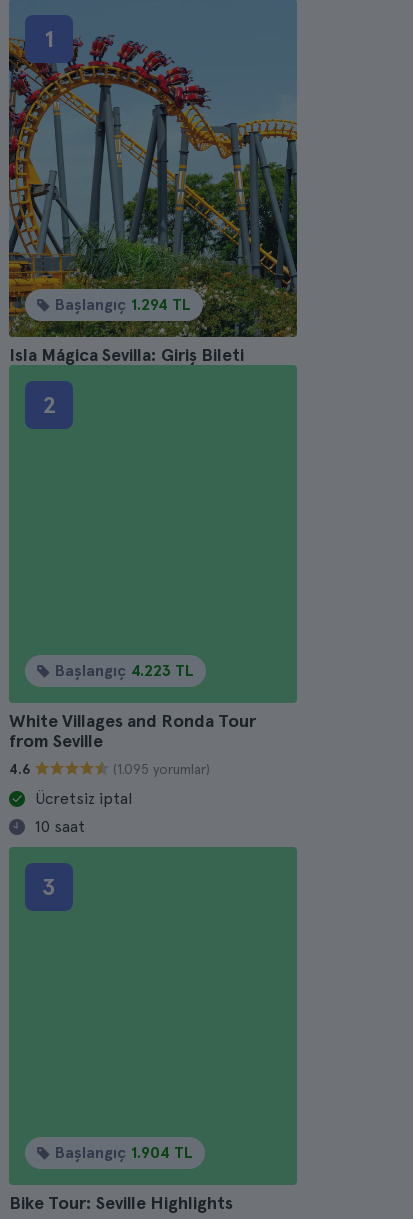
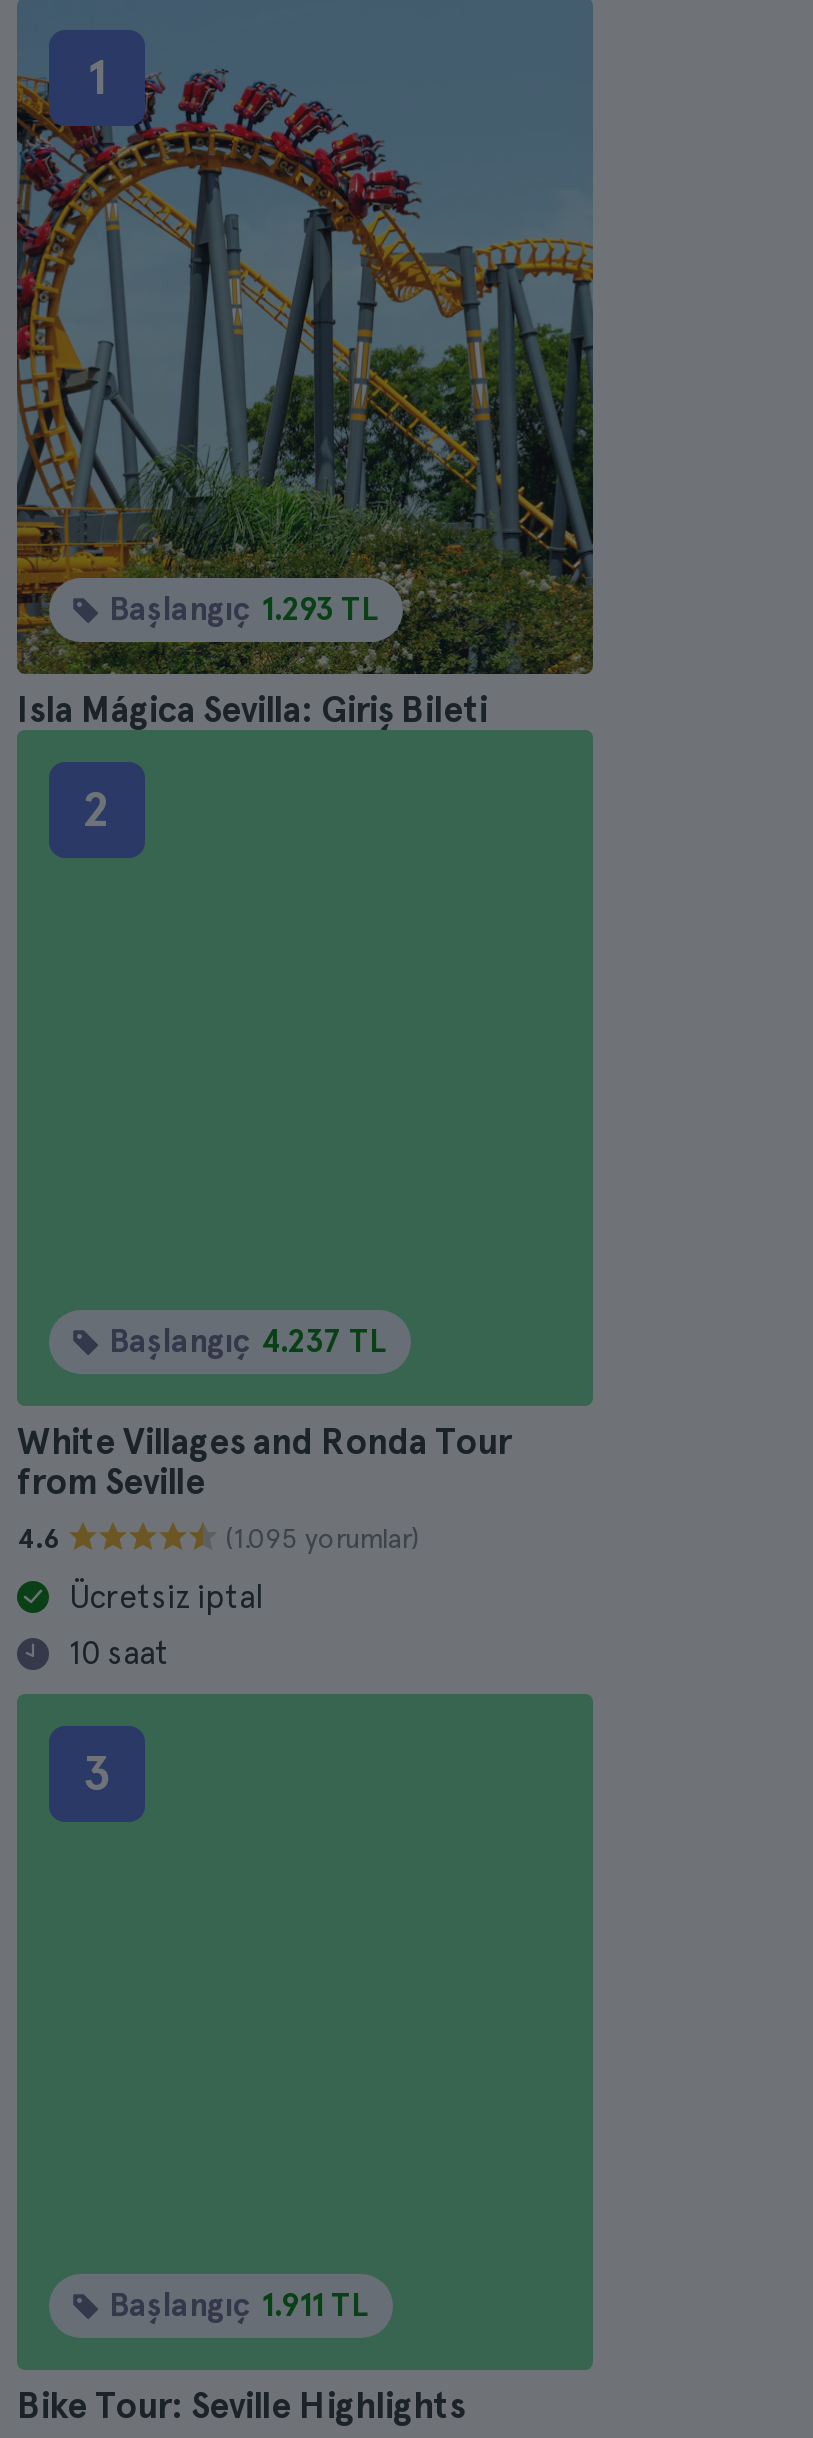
- Başlangıç 1.294 TL
+ Başlangıç 1.293 TL

- Başlangıç 4.223 TL
+ Başlangıç 4.237 TL

- Başlangıç 1.904 TL
+ Başlangıç 1.911 TL
